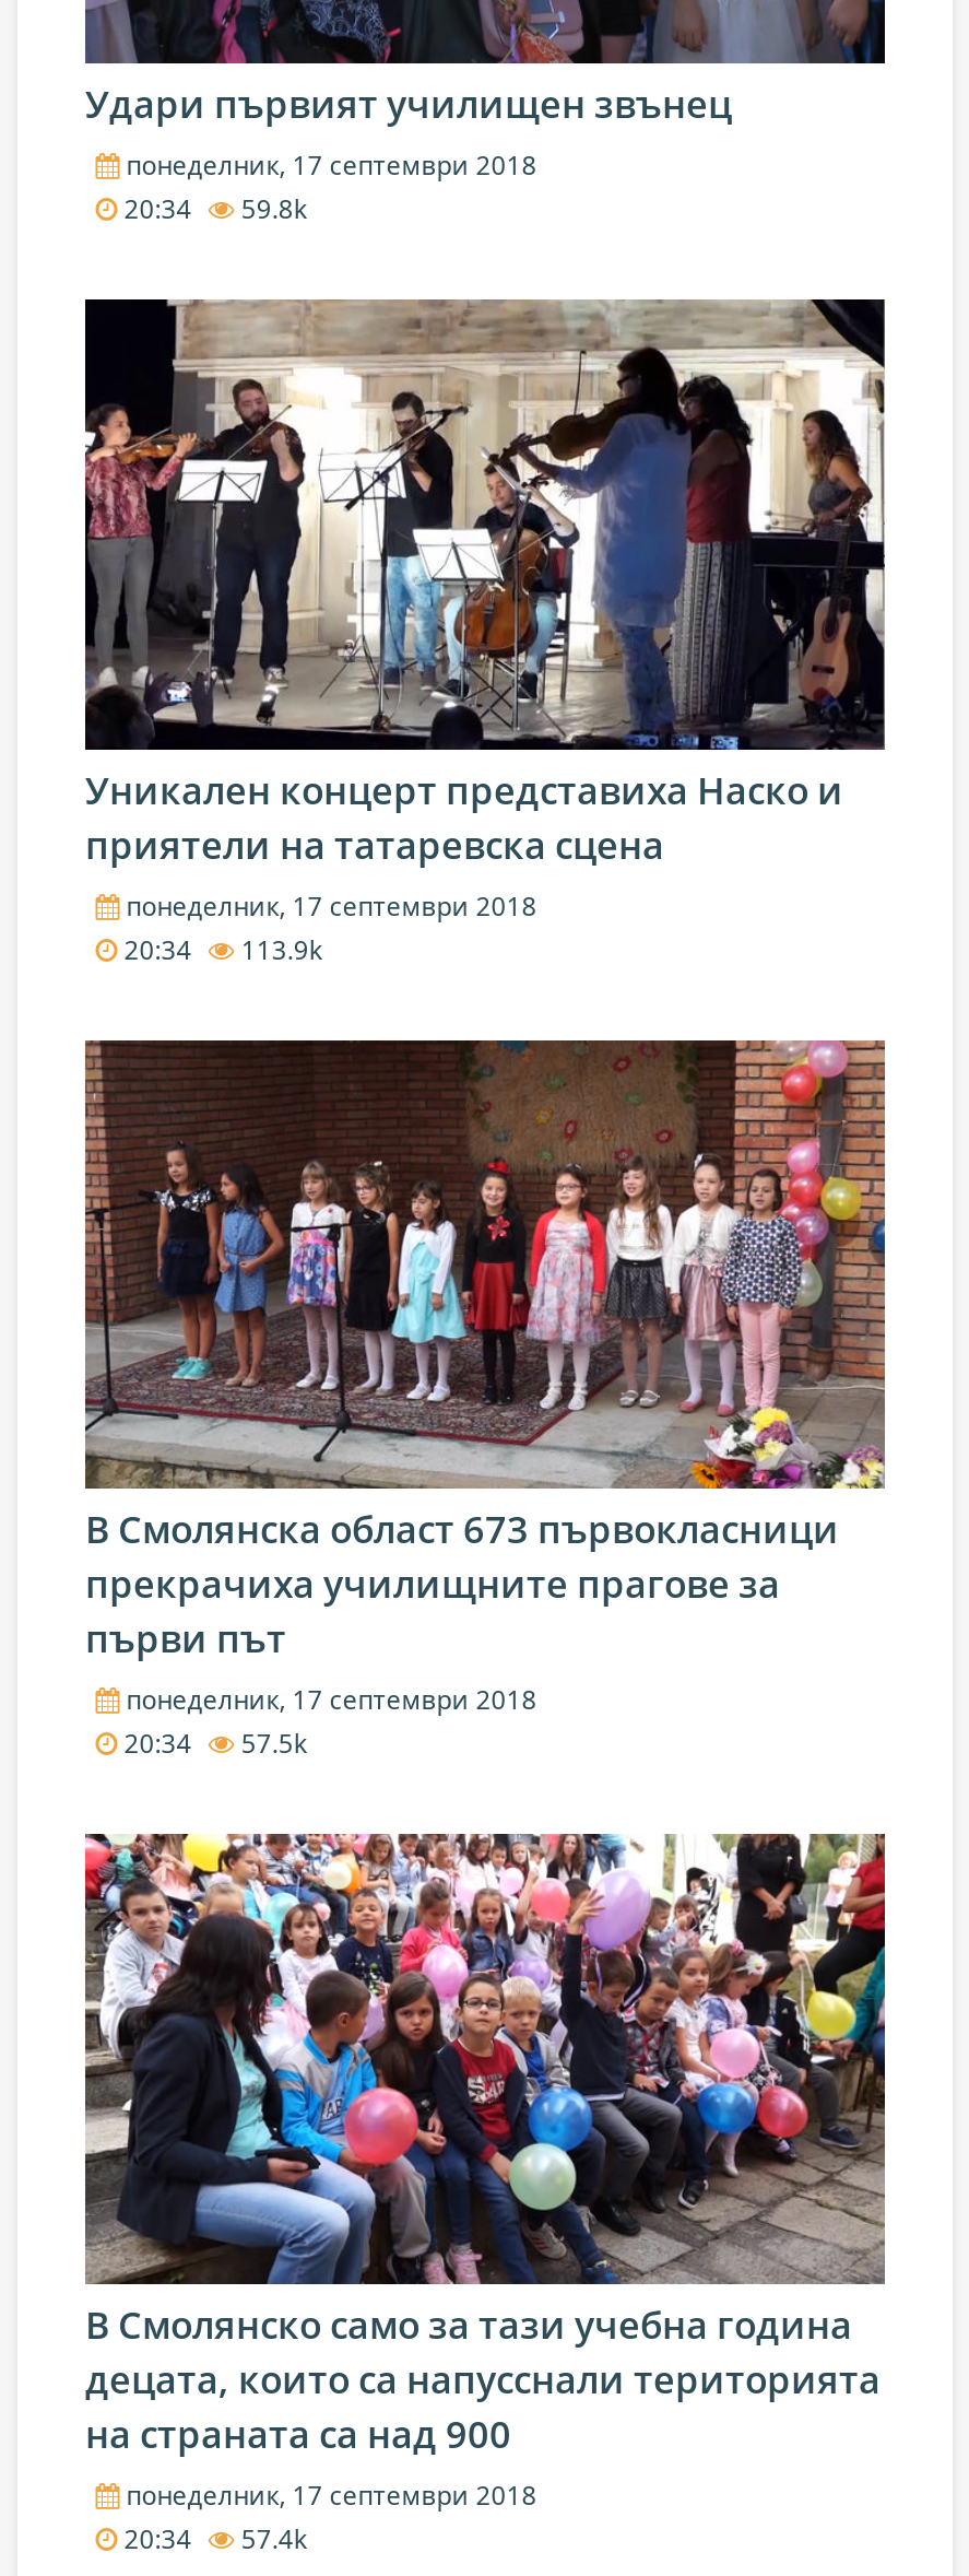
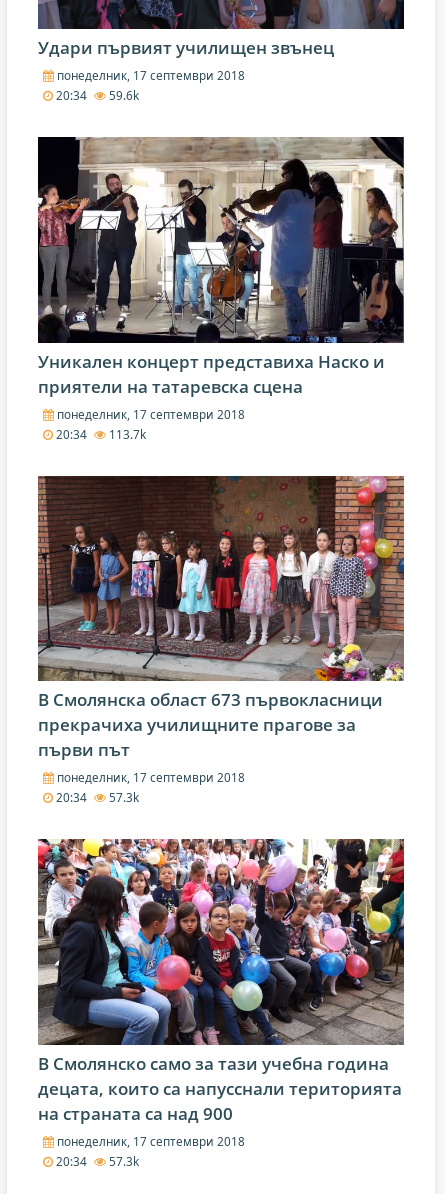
- 20:34 59.8k
+ 20:34 59.6k

- 20:34 113.9k
+ 20:34 113.7k

- 20:34 57.5k
+ 20:34 57.3k

- 20:34 57.4k
+ 20:34 57.3k
